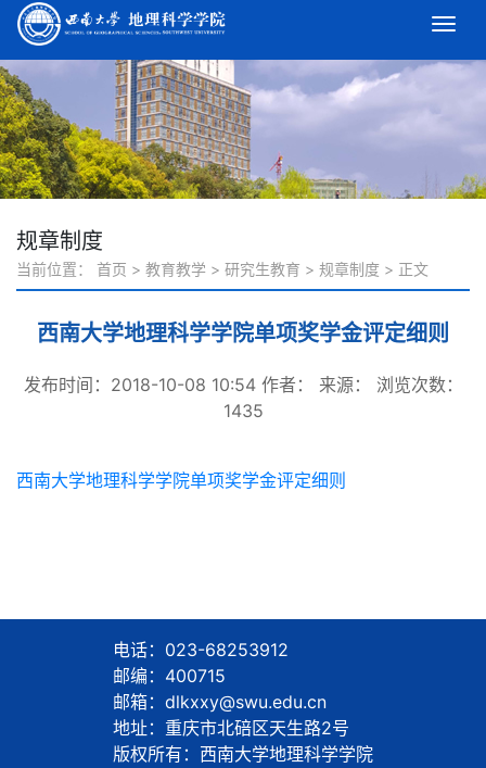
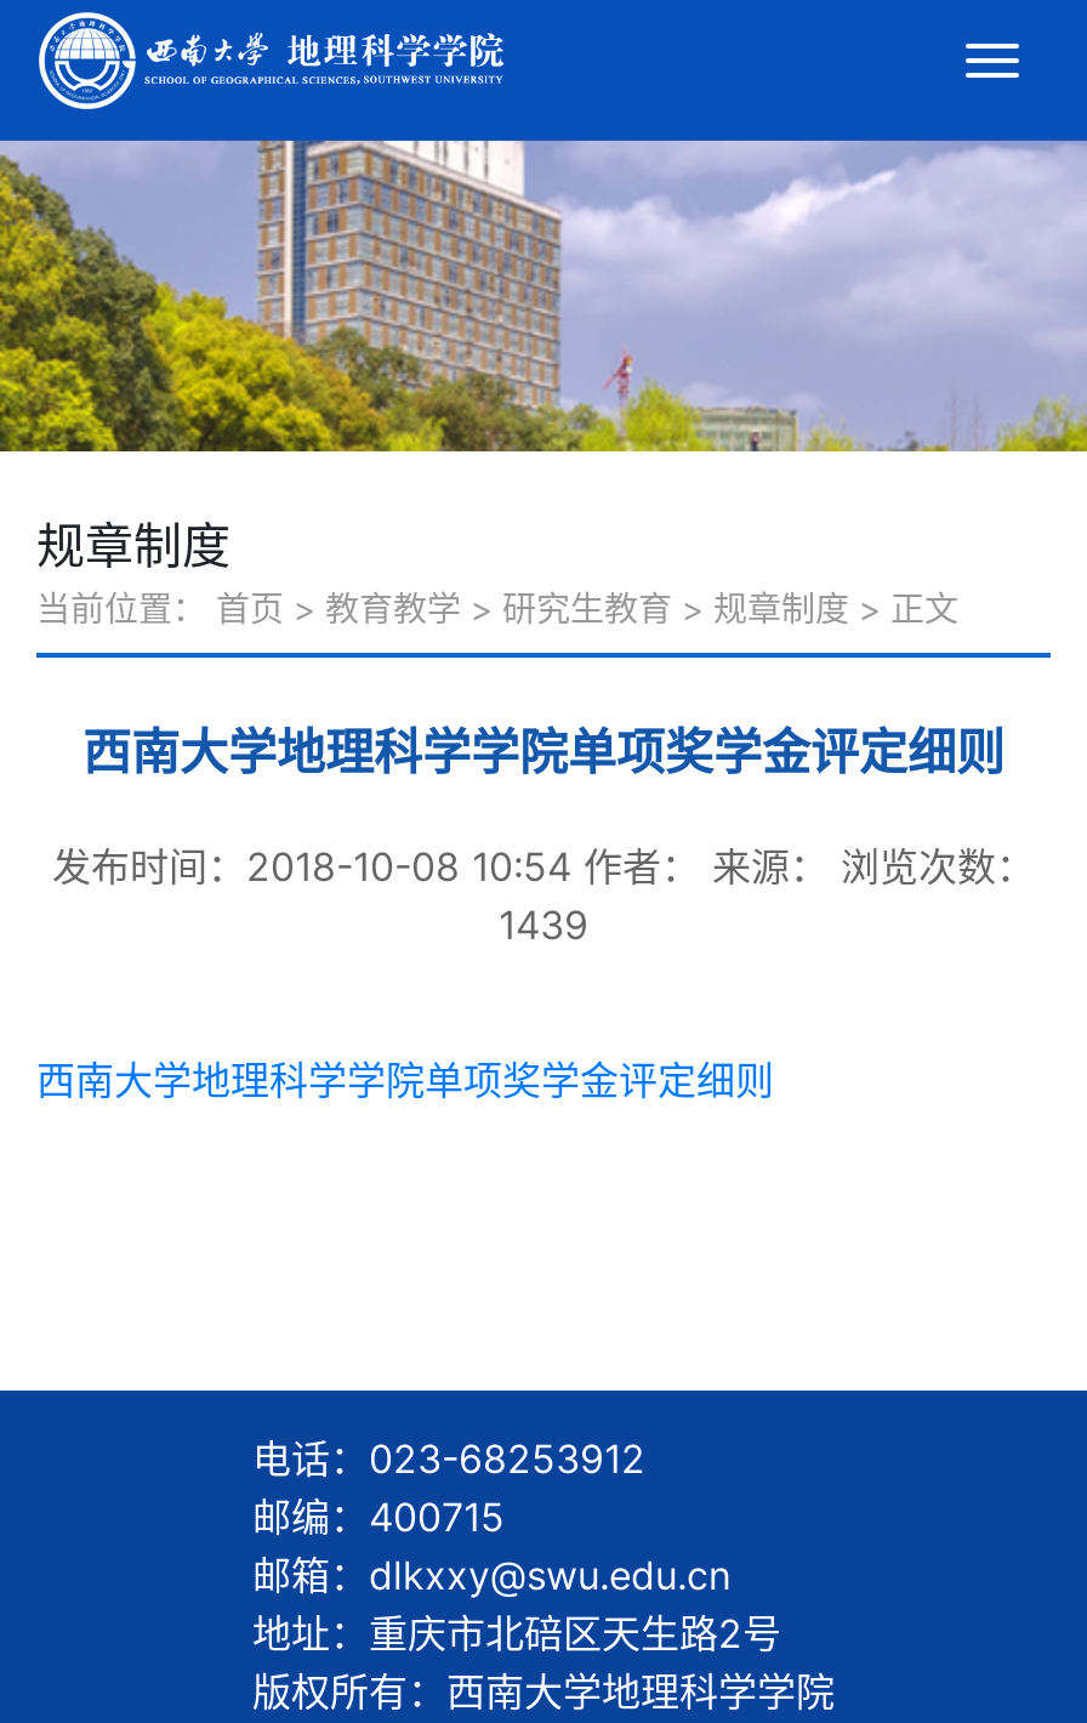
- 1435
+ 1439
